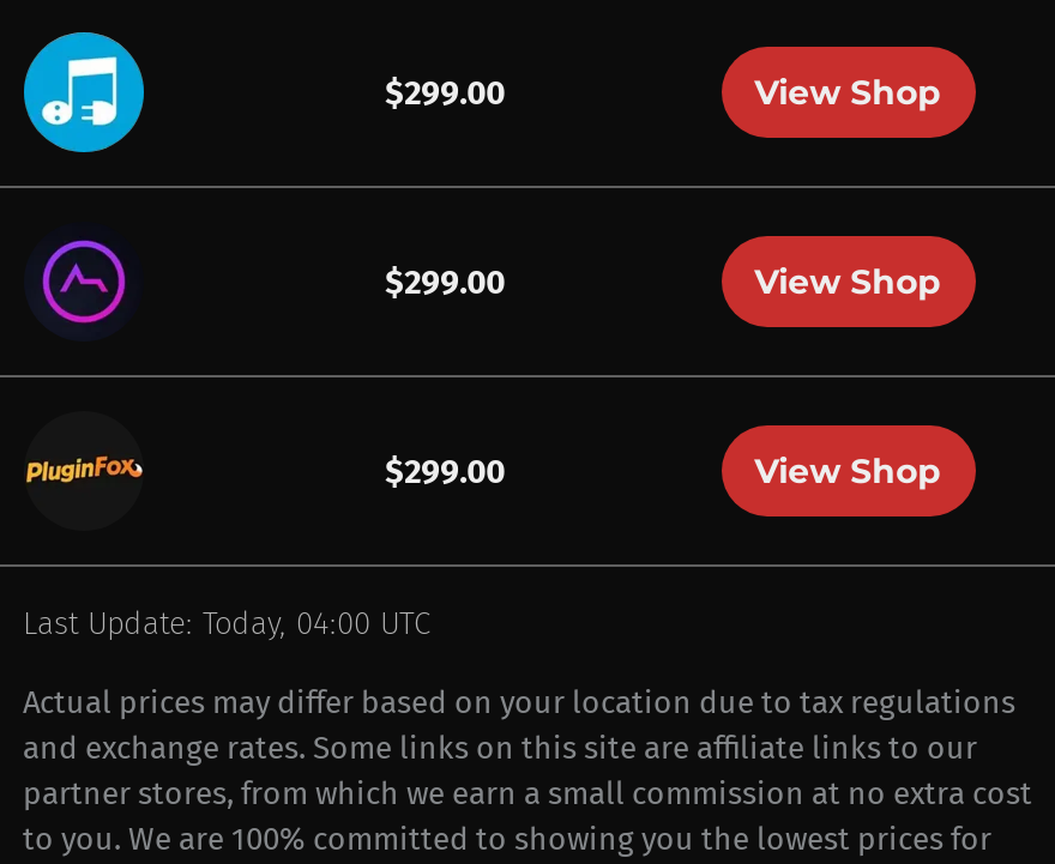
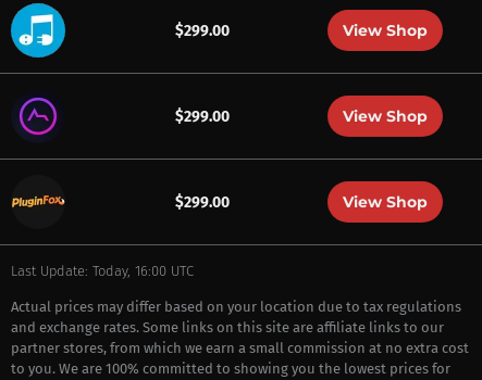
- Last Update: Today, 04:00 UTC
+ Last Update: Today, 16:00 UTC
